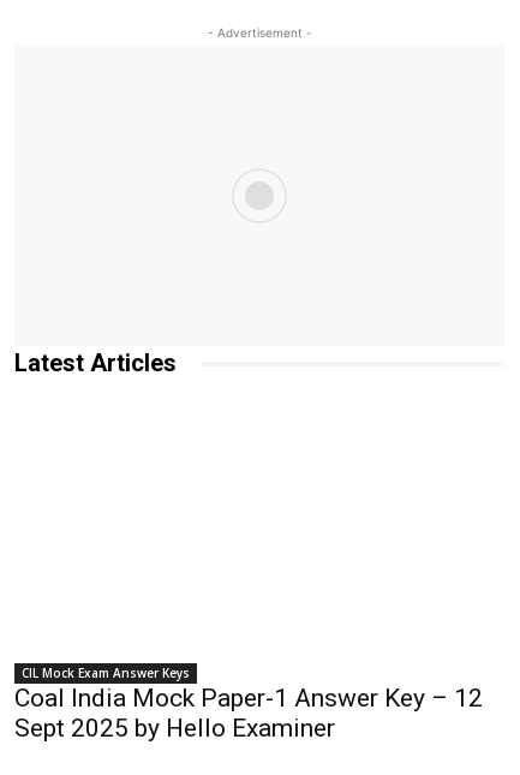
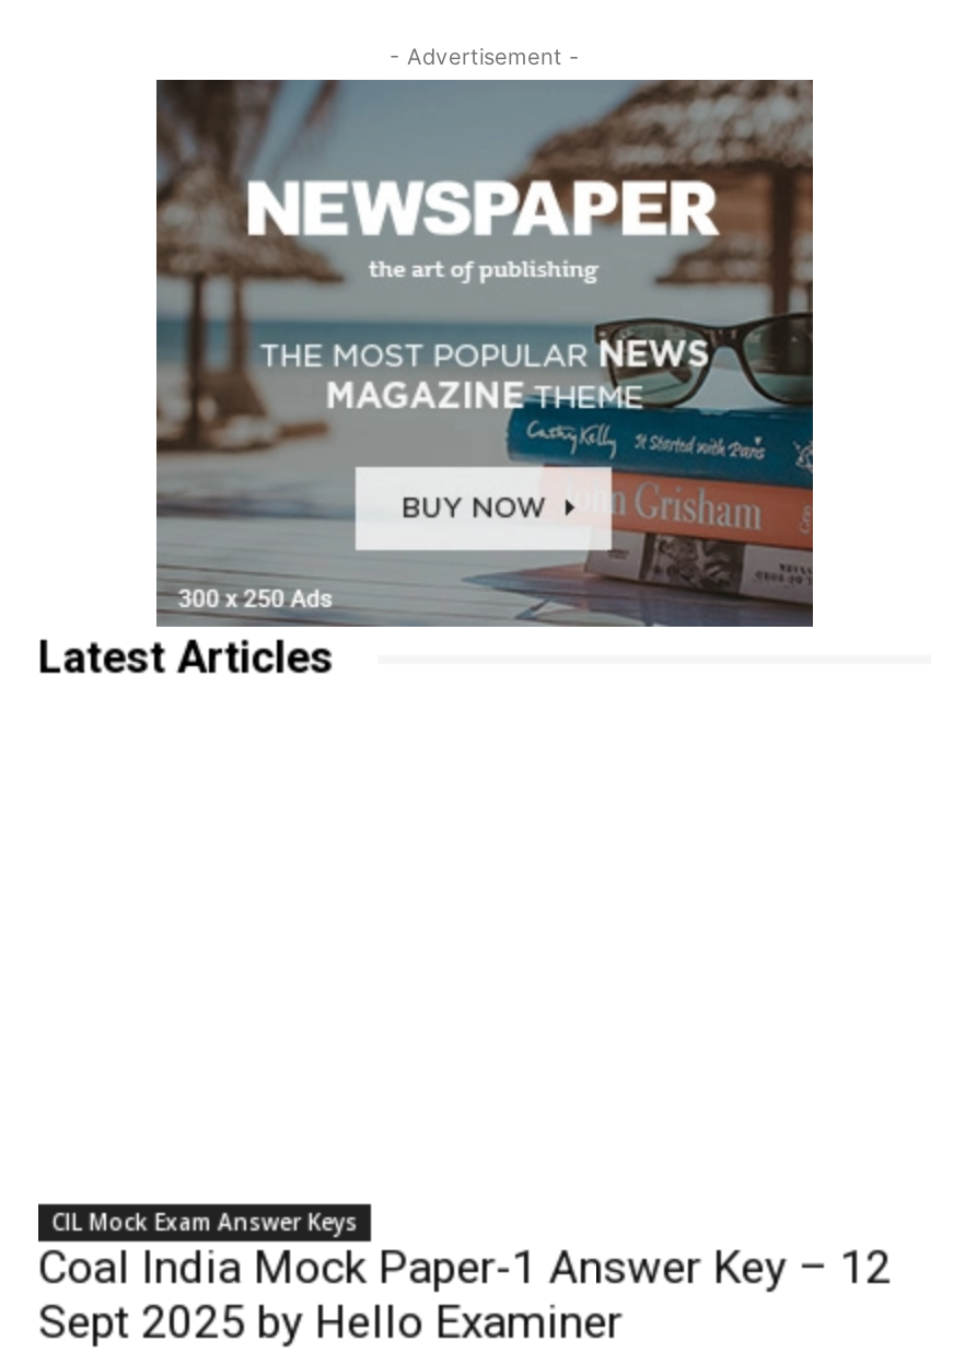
+ [image]
